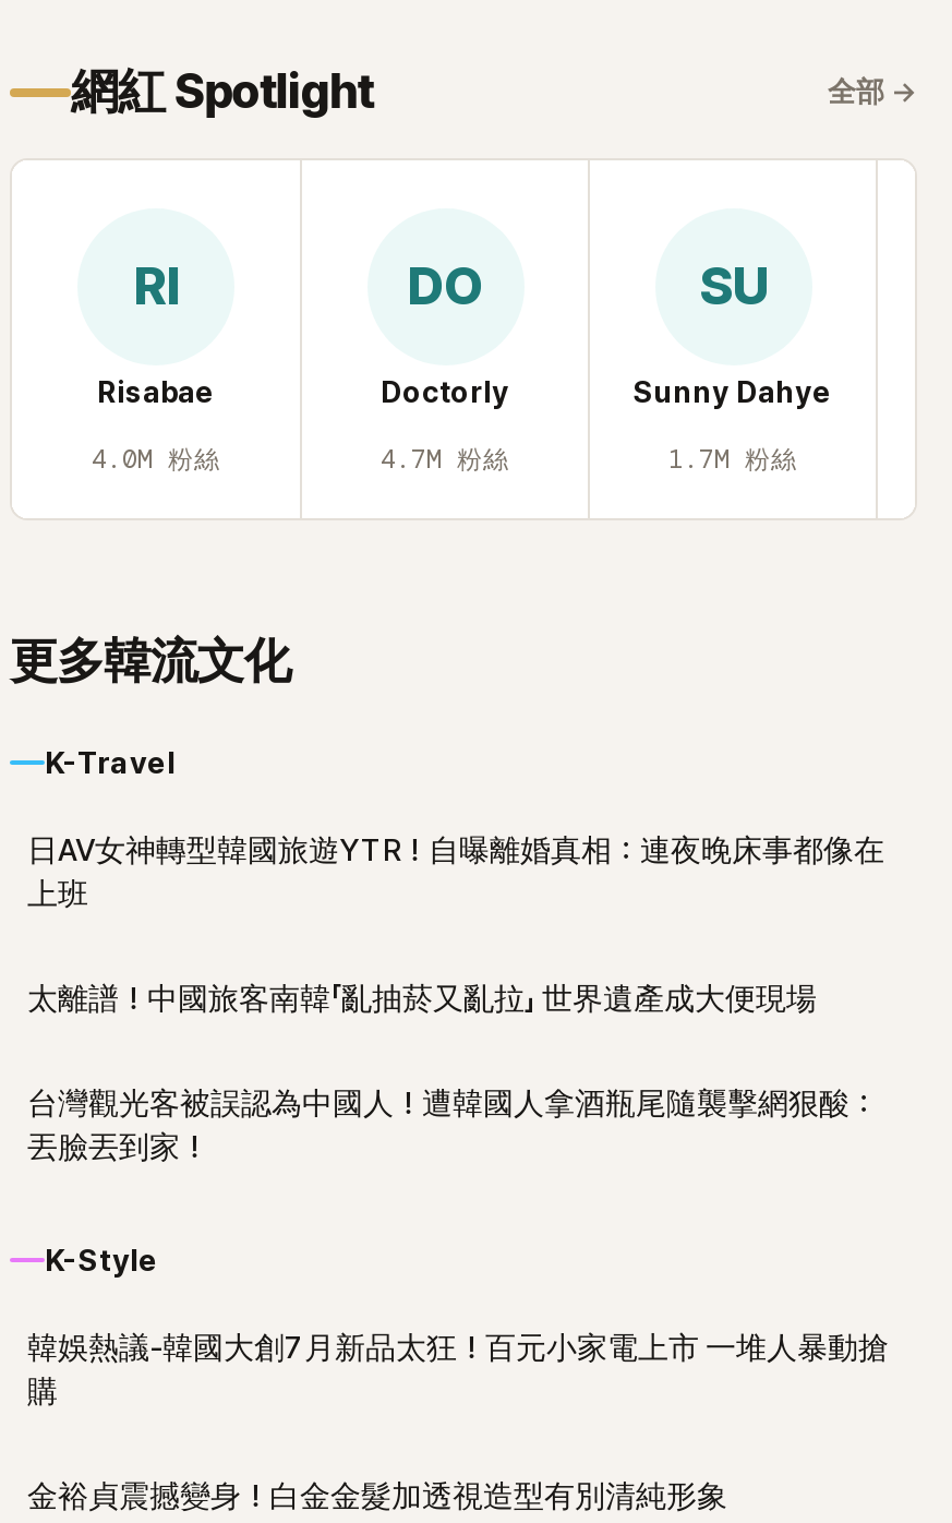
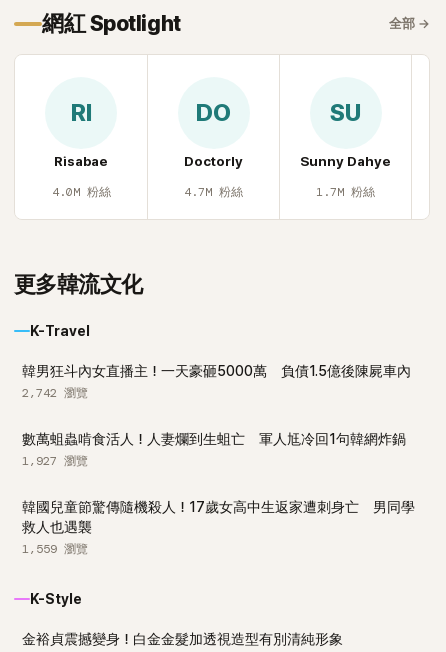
- 日AV女神轉型韓國旅遊YTR！自曝離婚真相：連夜晚床事都像在
- 上班
+ 韓男狂斗內女直播主！一天豪砸5000萬 負債1.5億後陳屍車內
+ 2,742 瀏覽

- 太離譜！中國旅客南韓「亂抽菸又亂拉」 世界遺產成大便現場
+ 數萬蛆蟲啃食活人！人妻爛到生蛆亡 軍人尪冷回1句韓網炸鍋
+ 1,927 瀏覽

- 台灣觀光客被誤認為中國人！遭韓國人拿酒瓶尾隨襲擊網狠酸：
- 丟臉丟到家！
+ 韓國兒童節驚傳隨機殺人！17歲女高中生返家遭刺身亡 男同學
+ 救人也遇襲
+ 1,559 瀏覽

moved down: K-Style

- 韓娛熱議-韓國大創7月新品太狂！百元小家電上市 一堆人暴動搶
- 購
